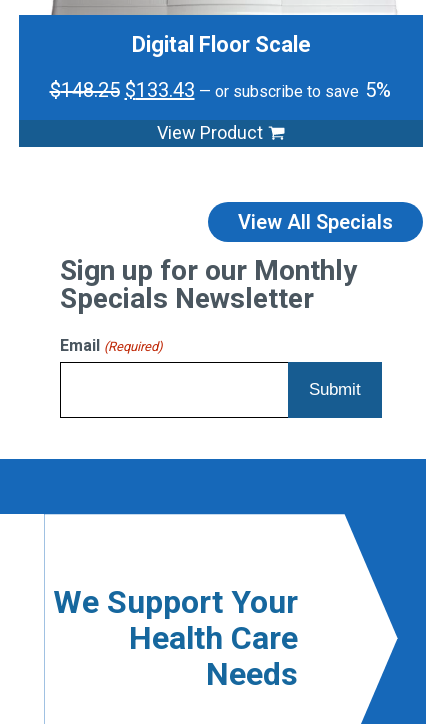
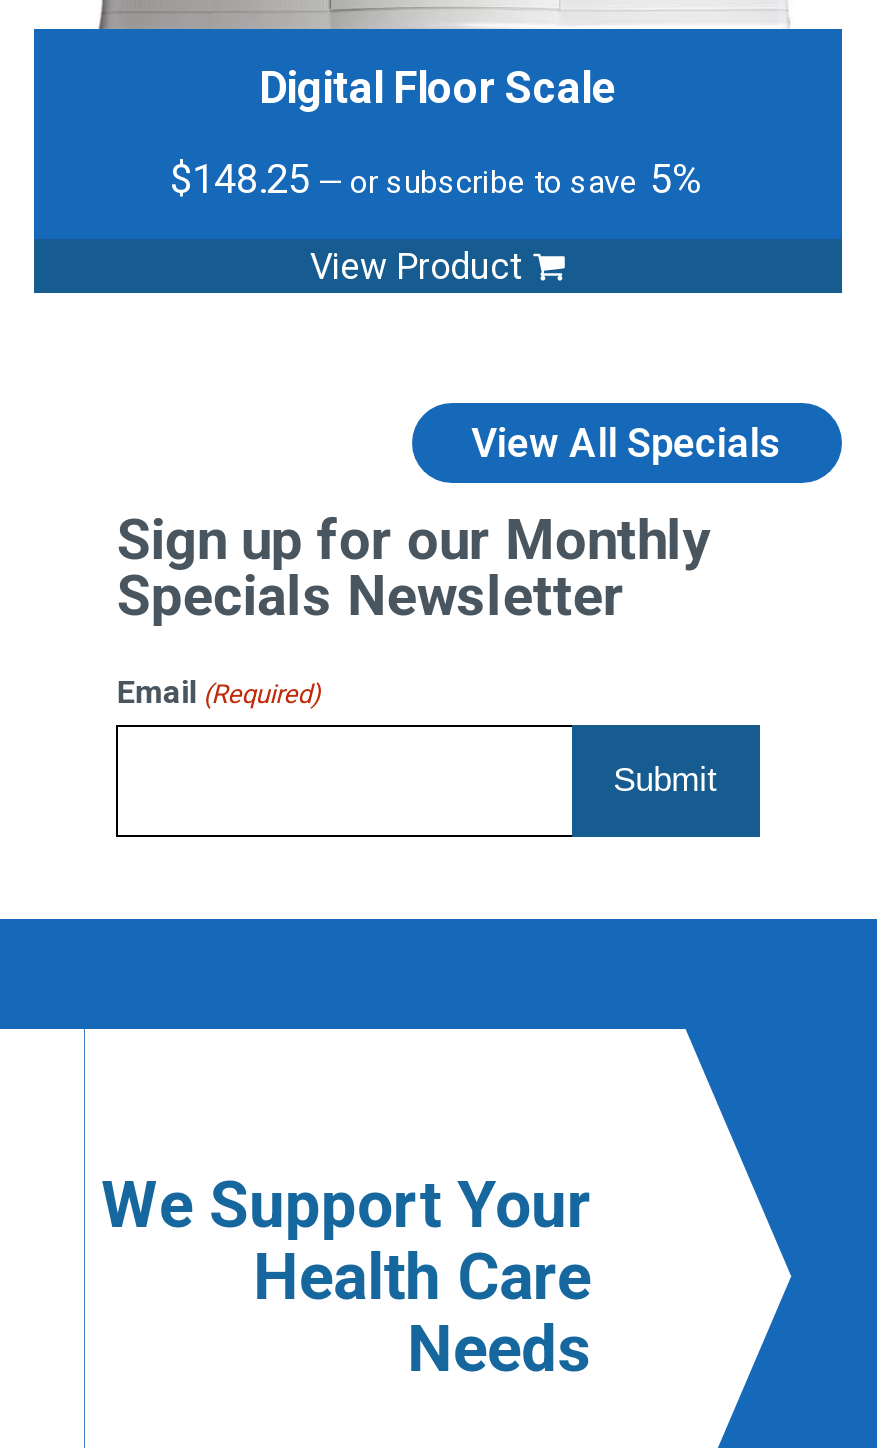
- $148.25 $133.43 — or subscribe to save 5%
+ $148.25 — or subscribe to save 5%
